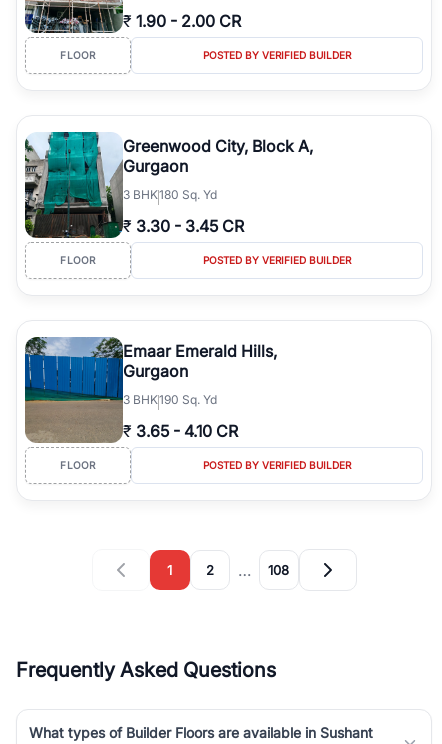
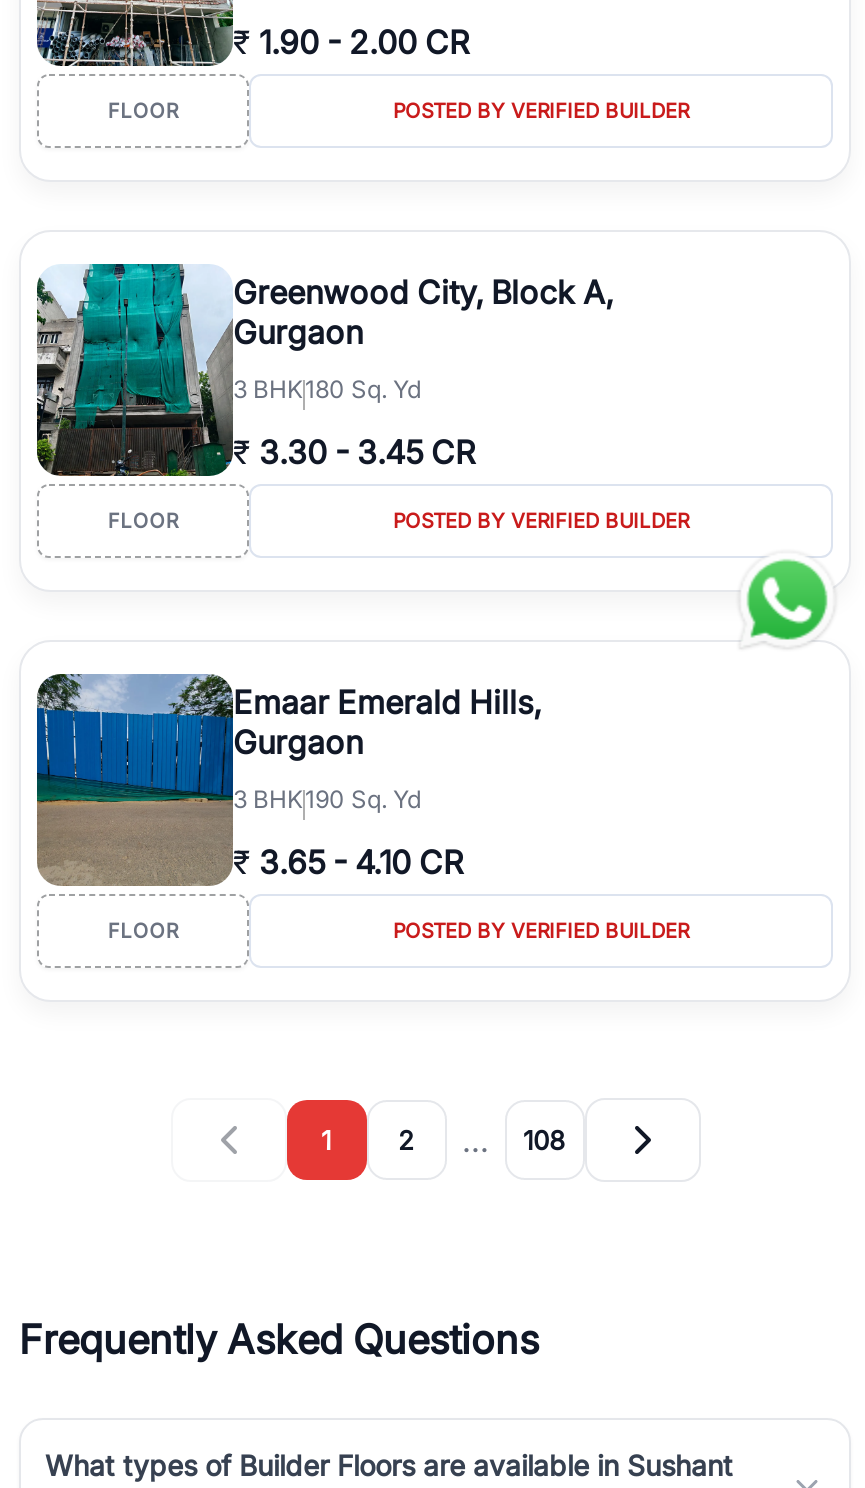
+ [image]
